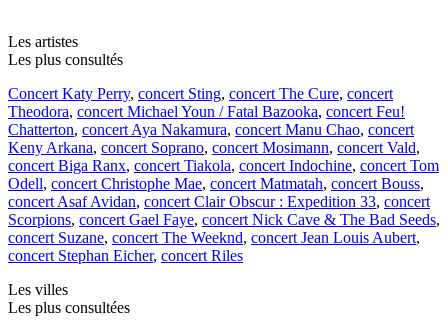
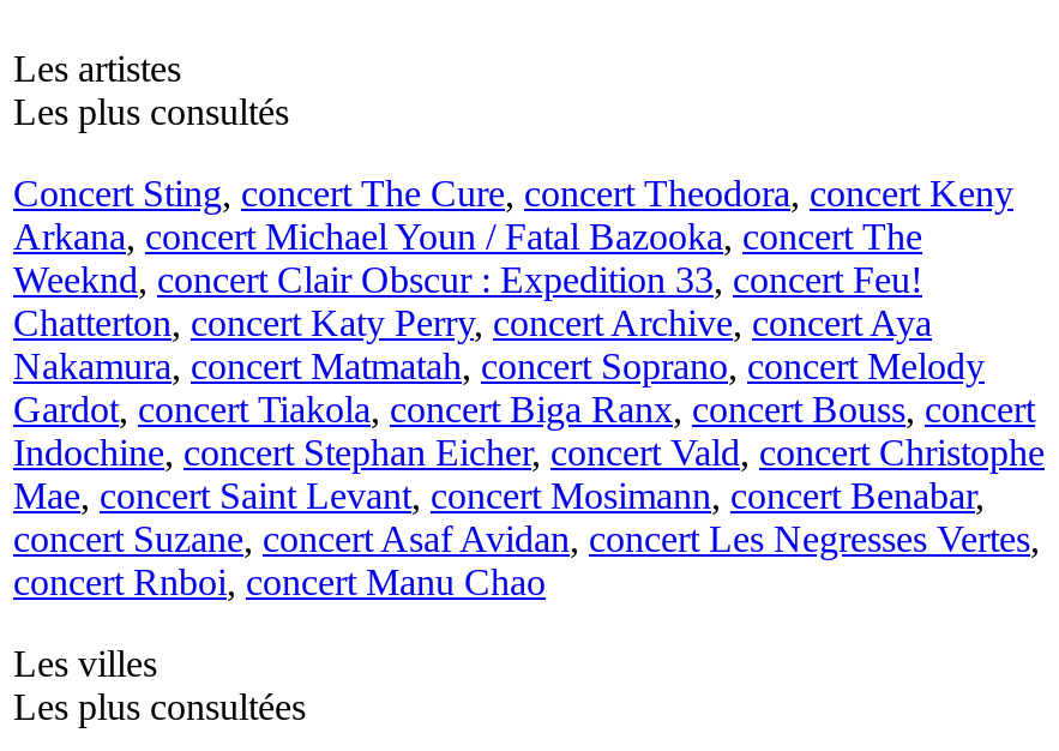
- Concert Katy Perry, concert Sting, concert The Cure, concert
- Theodora, concert Michael Youn / Fatal Bazooka, concert Feu!
- Chatterton, concert Aya Nakamura, concert Manu Chao, concert
- Keny Arkana, concert Soprano, concert Mosimann, concert Vald,
- concert Biga Ranx, concert Tiakola, concert Indochine, concert Tom
- Odell, concert Christophe Mae, concert Matmatah, concert Bouss,
- concert Asaf Avidan, concert Clair Obscur : Expedition 33, concert
- Scorpions, concert Gael Faye, concert Nick Cave & The Bad Seeds,
- concert Suzane, concert The Weeknd, concert Jean Louis Aubert,
- concert Stephan Eicher, concert Riles
+ Concert Sting, concert The Cure, concert Theodora, concert Keny
+ Arkana, concert Michael Youn / Fatal Bazooka, concert The
+ Weeknd, concert Clair Obscur : Expedition 33, concert Feu!
+ Chatterton, concert Katy Perry, concert Archive, concert Aya
+ Nakamura, concert Matmatah, concert Soprano, concert Melody
+ Gardot, concert Tiakola, concert Biga Ranx, concert Bouss, concert
+ Indochine, concert Stephan Eicher, concert Vald, concert Christophe
+ Mae, concert Saint Levant, concert Mosimann, concert Benabar,
+ concert Suzane, concert Asaf Avidan, concert Les Negresses Vertes,
+ concert Rnboi, concert Manu Chao
